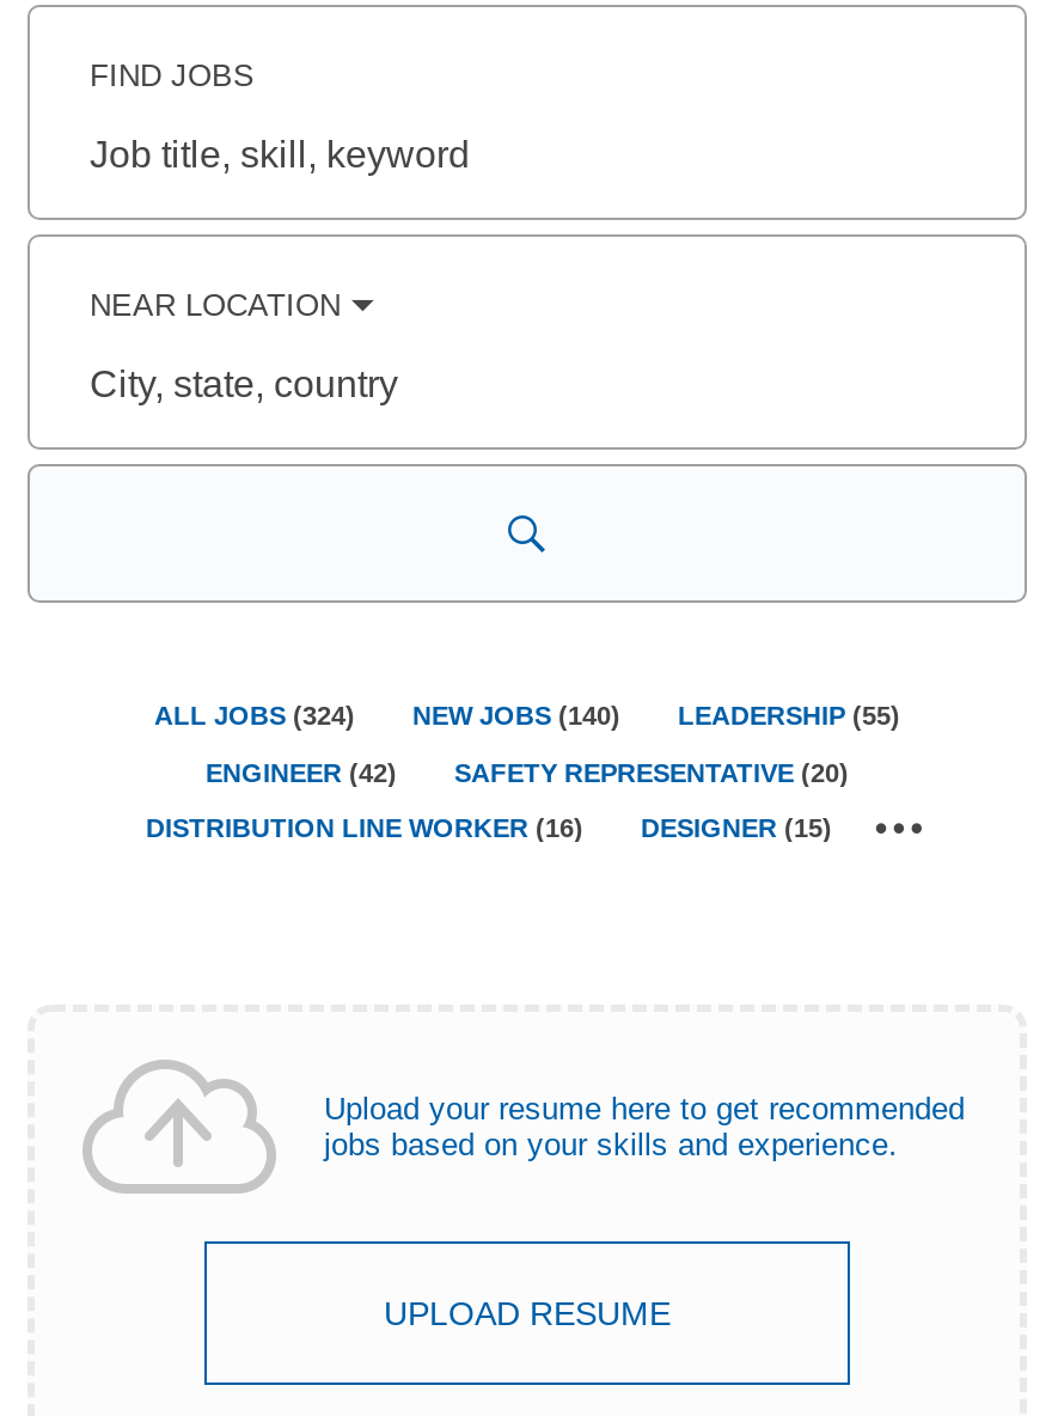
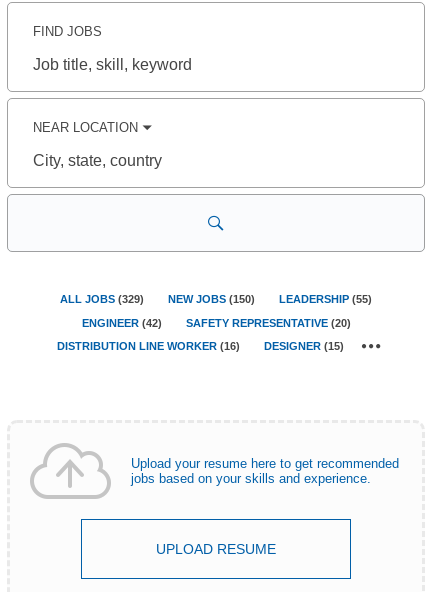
- ALL JOBS (324)
+ ALL JOBS (329)

- NEW JOBS (140)
+ NEW JOBS (150)
